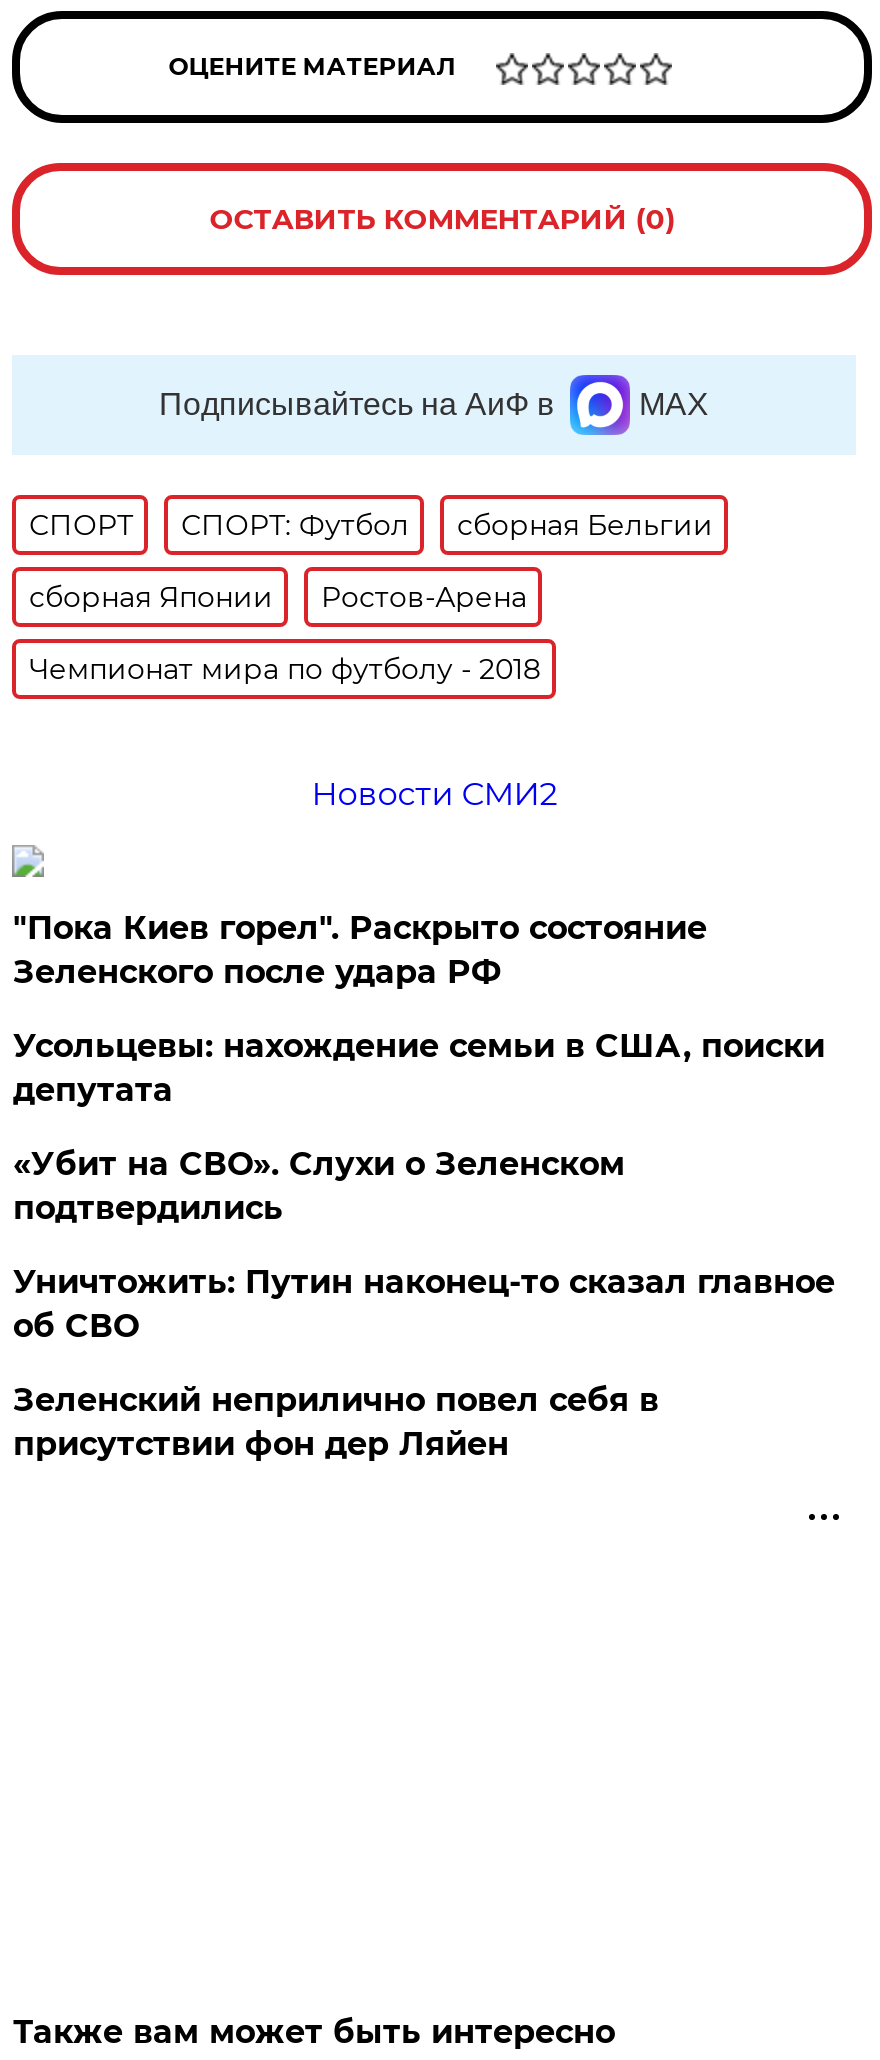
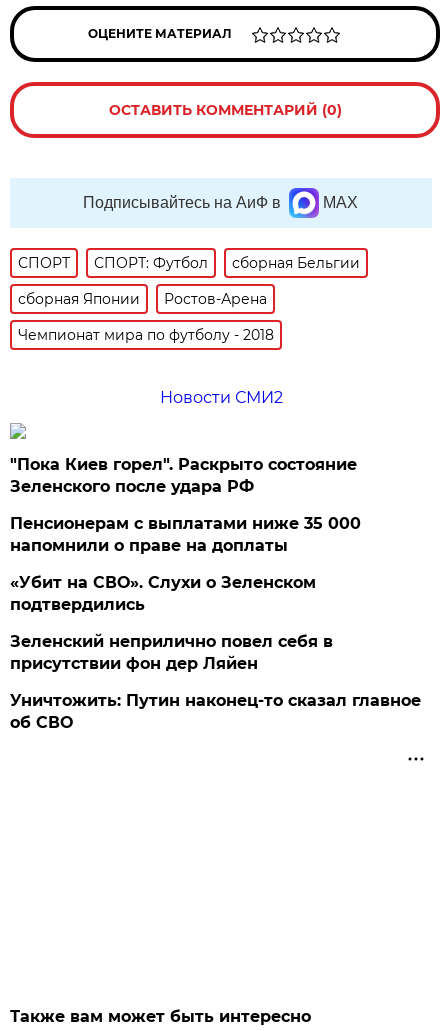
- Усольцевы: нахождение семьи в США, поиски
- депутата
+ Пенсионерам с выплатами ниже 35 000
+ напомнили о праве на доплаты

moved down: Уничтожить: Путин наконец-то сказал главное | об СВО

moved up: Зеленский неприлично повел cебя в | присутствии фон дер Ляйен
